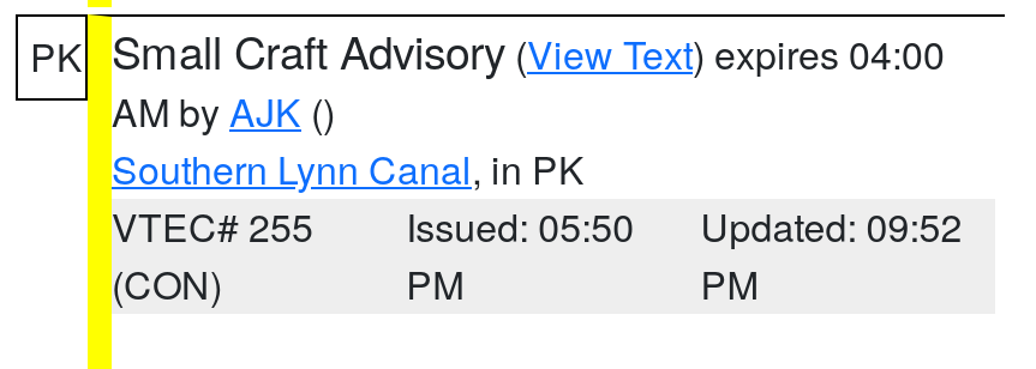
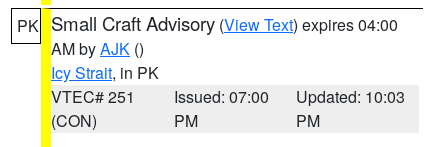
- Southern Lynn Canal, in PK
- VTEC# 255
+ Icy Strait, in PK
+ VTEC# 251

- Issued: 05:50
+ Issued: 07:00

- Updated: 09:52
+ Updated: 10:03
